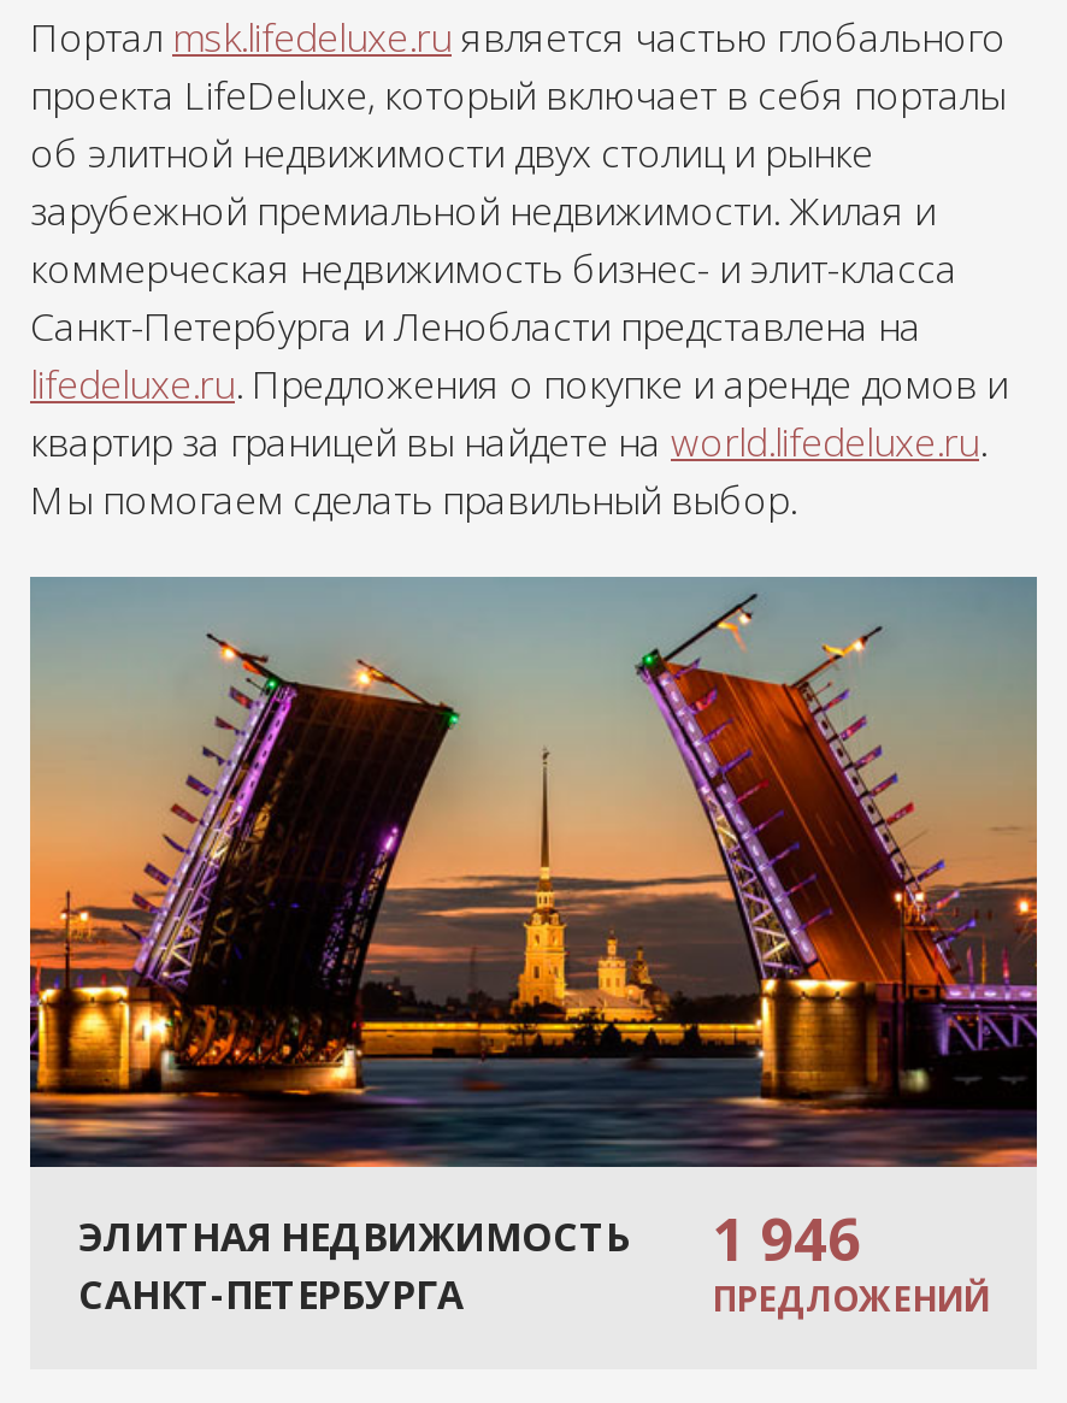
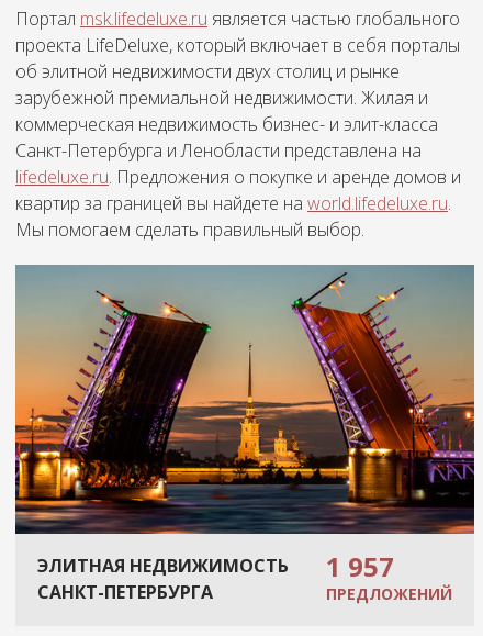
- ЭЛИТНАЯ НЕДВИЖИМОСТЬ 1 946
+ ЭЛИТНАЯ НЕДВИЖИМОСТЬ 1 957
